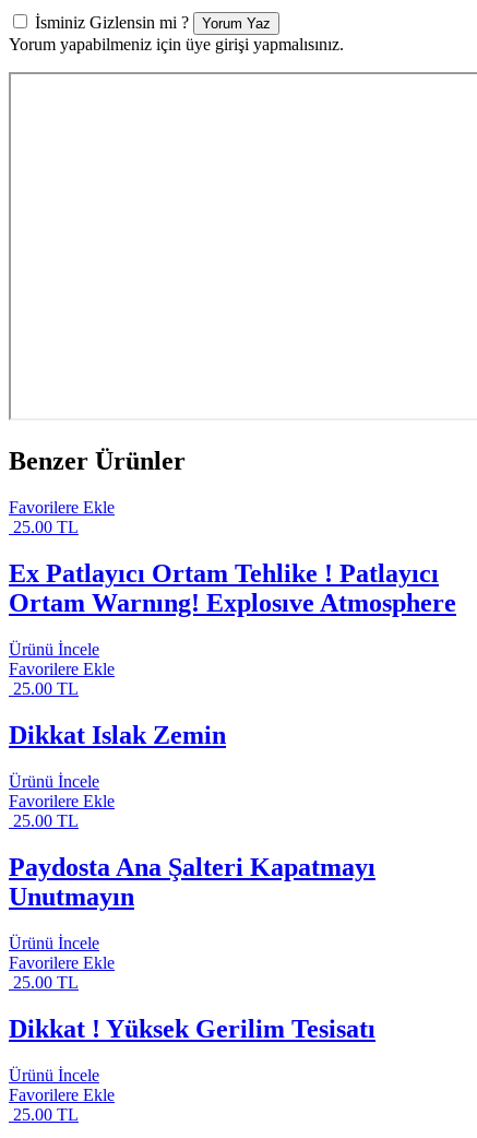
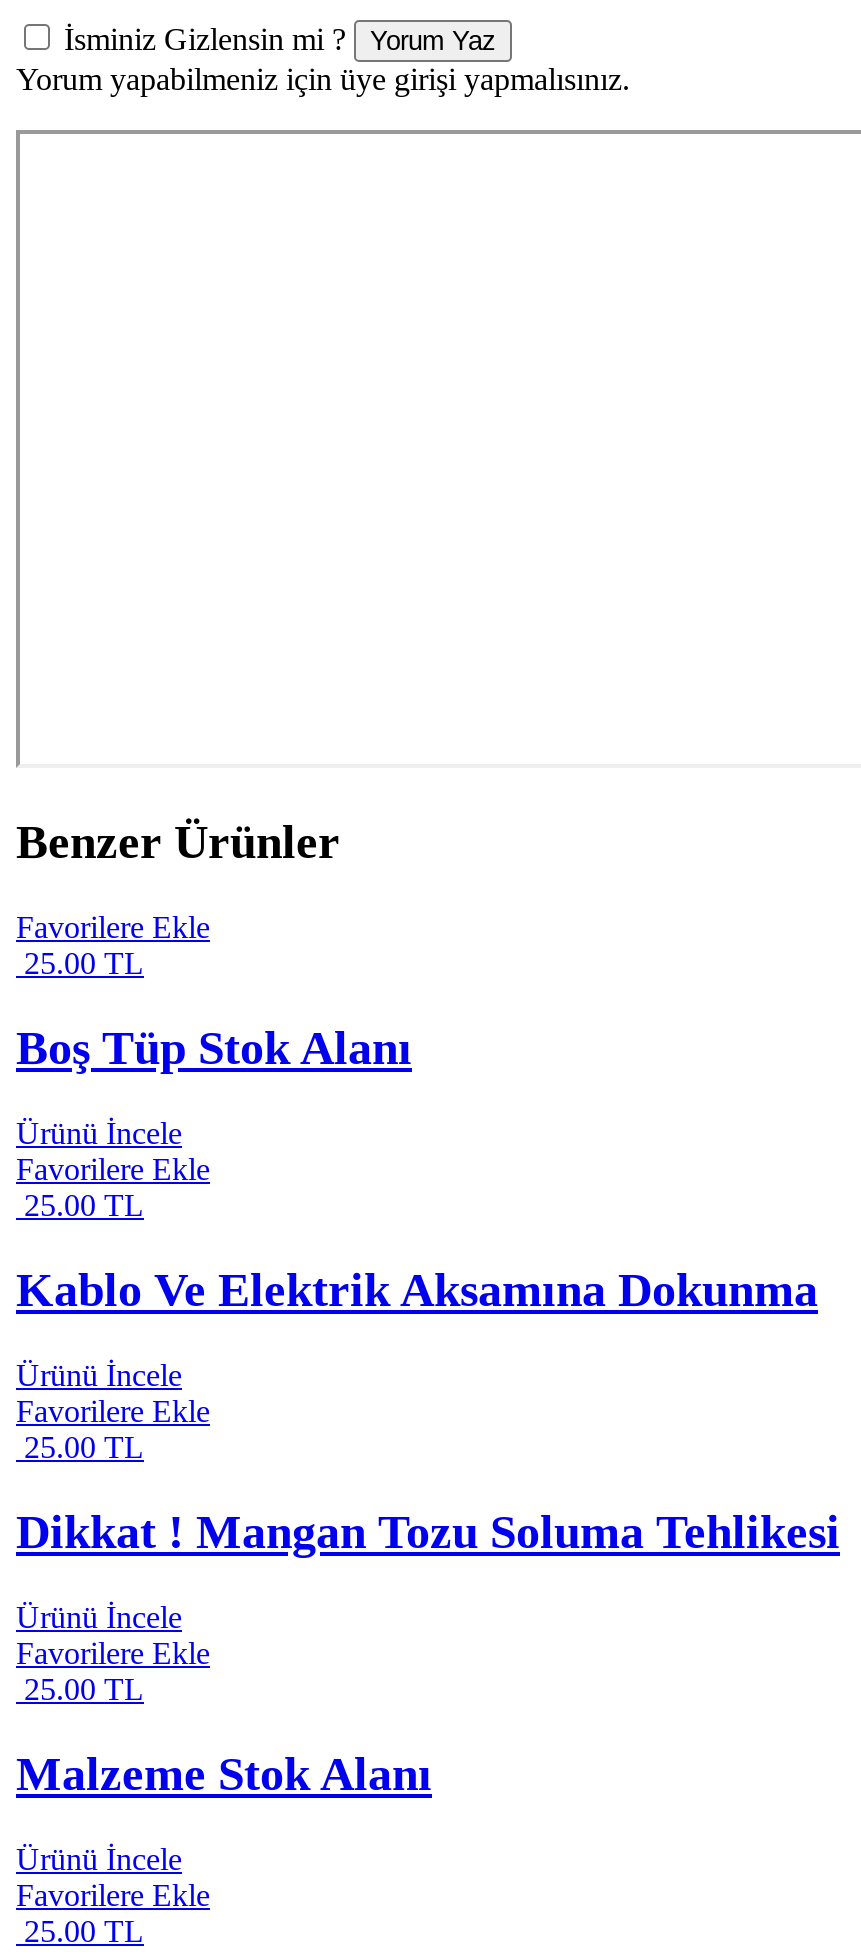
- Ex Patlayıcı Ortam Tehlike ! Patlayıcı
- Ortam Warnıng! Explosıve Atmosphere
+ Boş Tüp Stok Alanı

- Dikkat Islak Zemin
+ Kablo Ve Elektrik Aksamına Dokunma

- Paydosta Ana Şalteri Kapatmayı
- Unutmayın
+ Dikkat ! Mangan Tozu Soluma Tehlikesi

- Dikkat ! Yüksek Gerilim Tesisatı
+ Malzeme Stok Alanı
